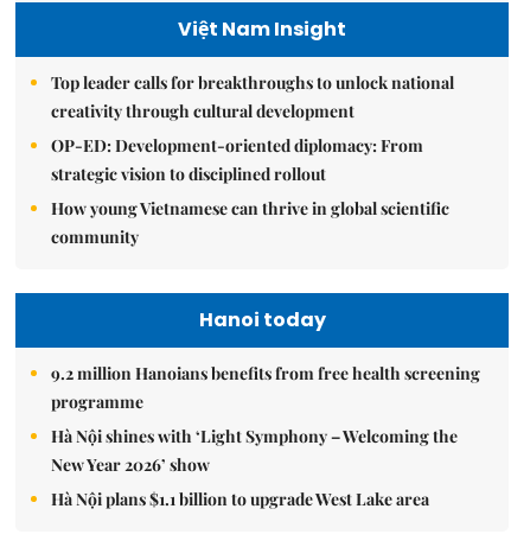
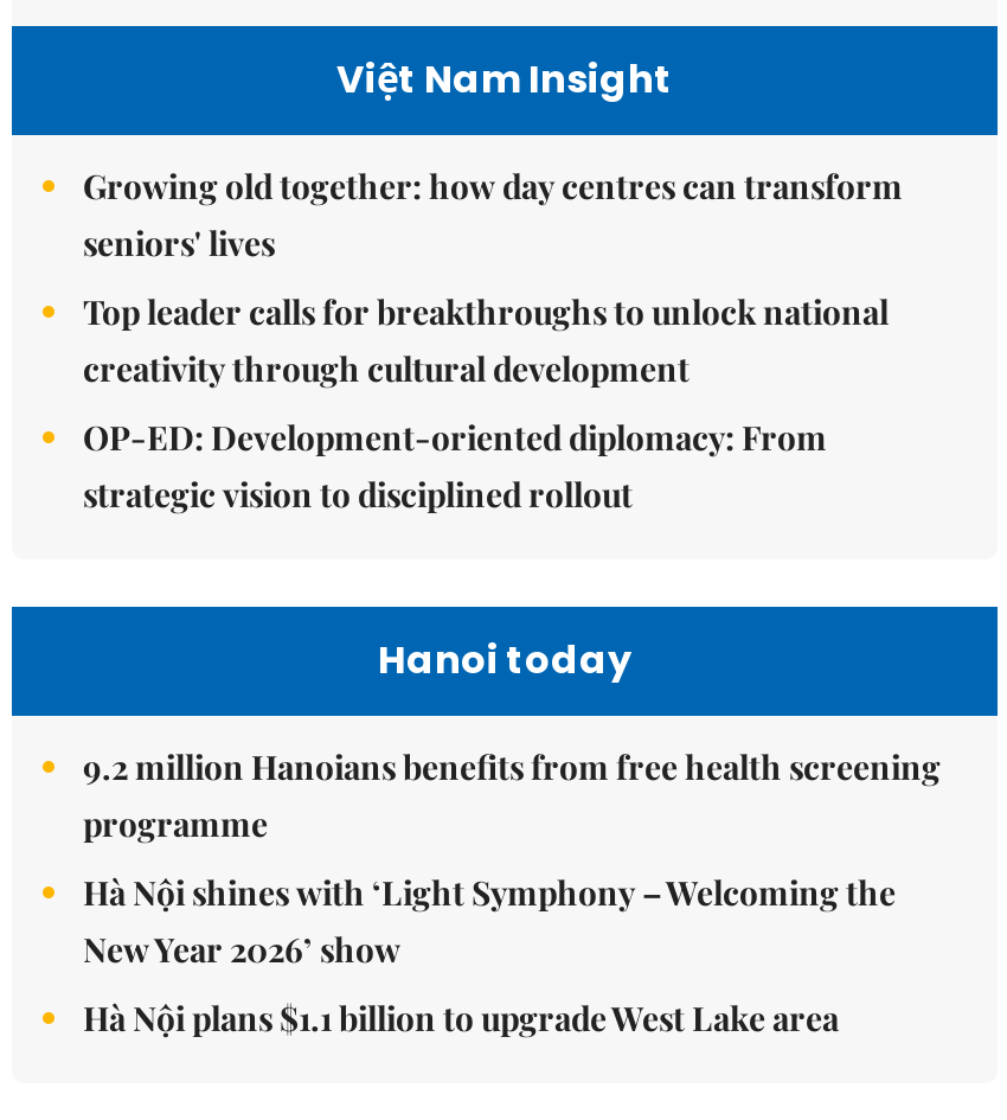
+ Growing old together: how day centres can transform
+ seniors' lives

moved down: Top leader calls for breakthroughs to unlock national | creativity through cultural development | OP-ED: Development-oriented diplomacy: From | strategic vision to disciplined rollout

- How young Vietnamese can thrive in global scientific
- community
